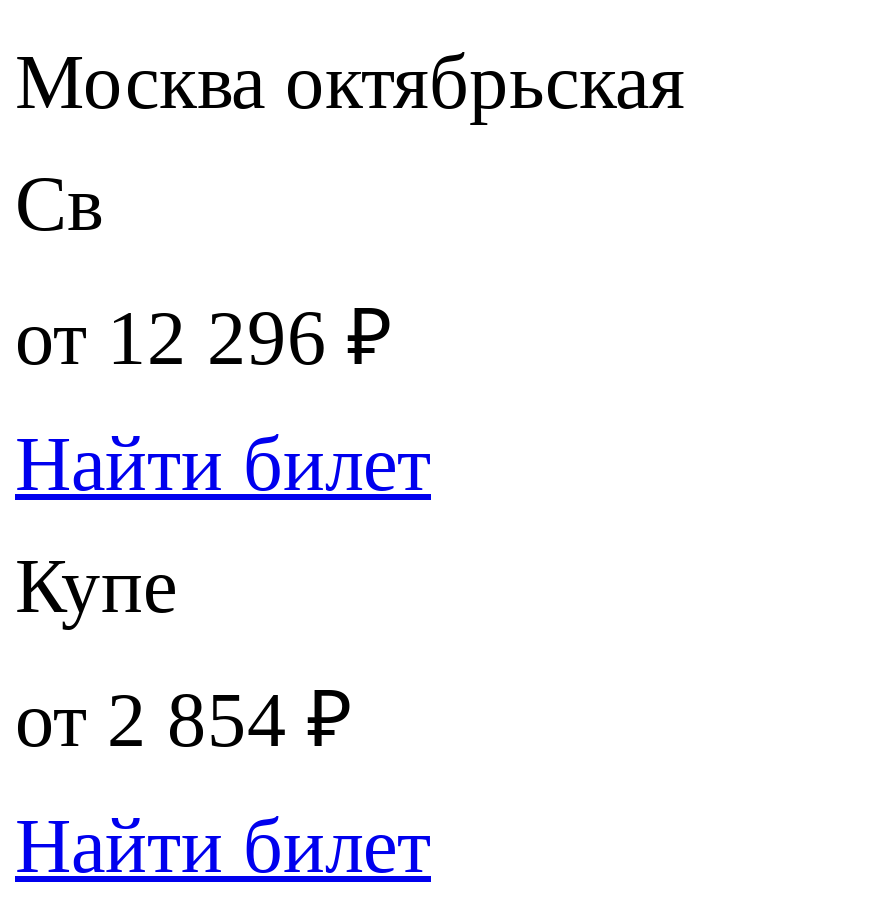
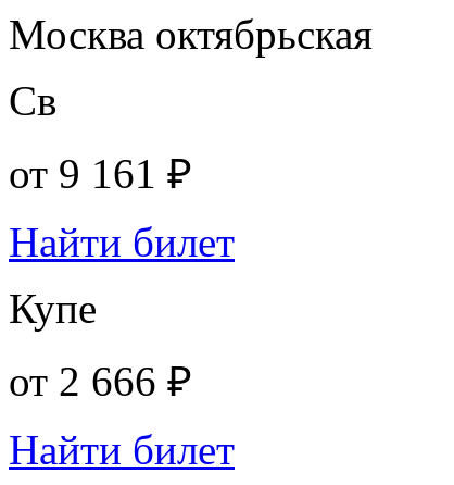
- от 12 296 ₽
+ от 9 161 ₽

- от 2 854 ₽
+ от 2 666 ₽
